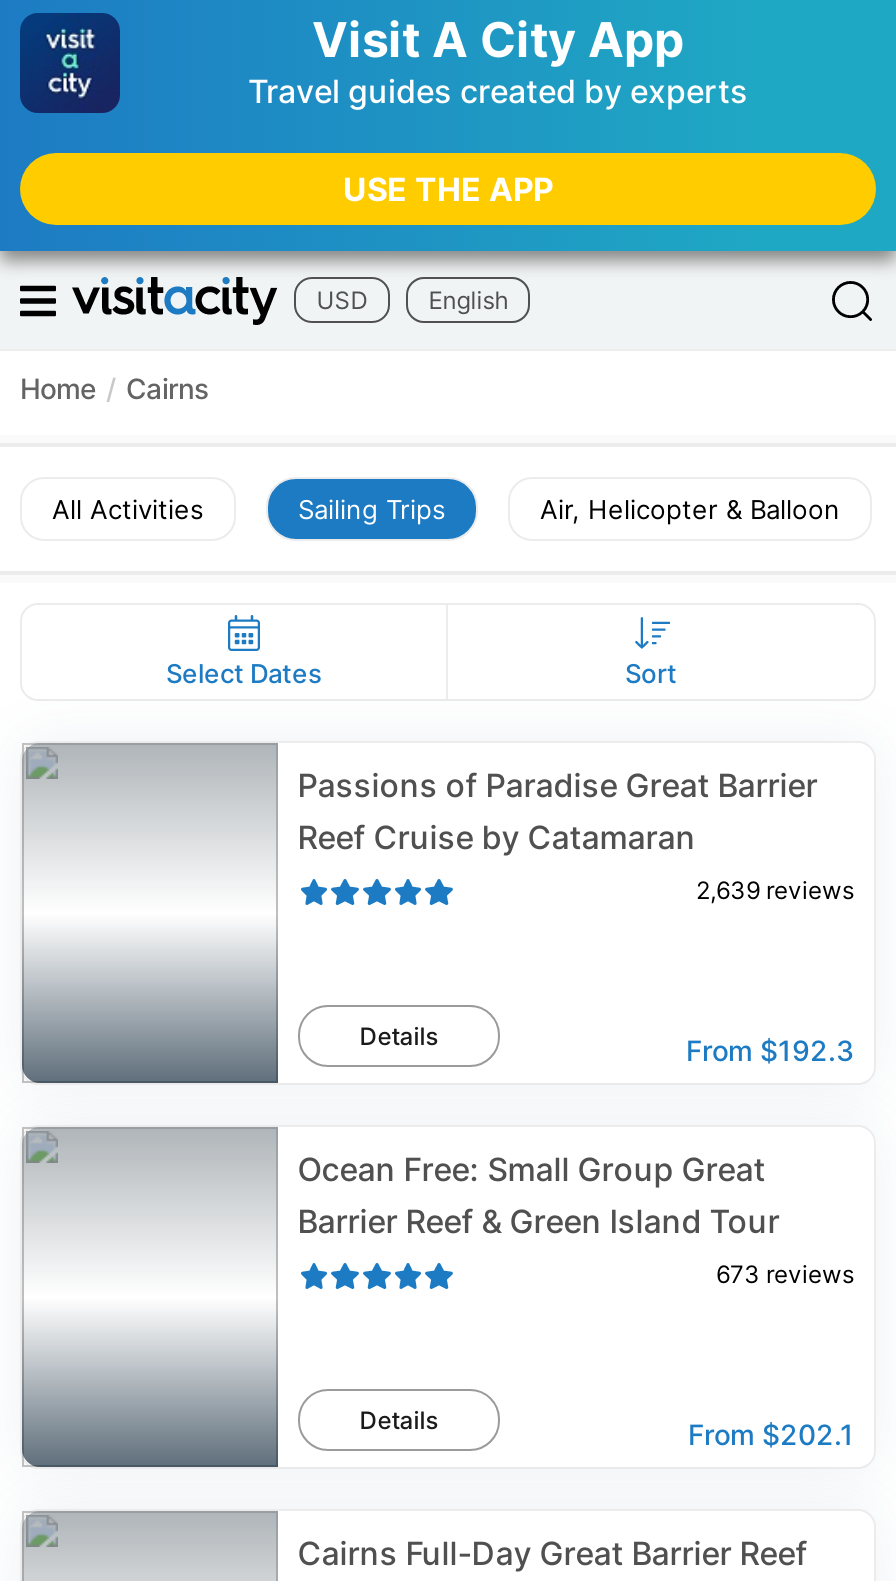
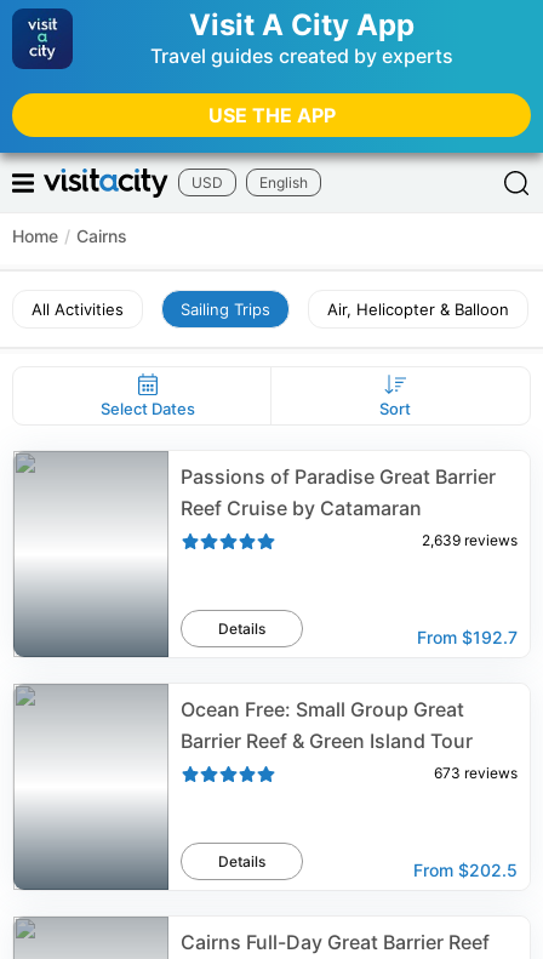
- From $192.3
+ From $192.7

- From $202.1
+ From $202.5
